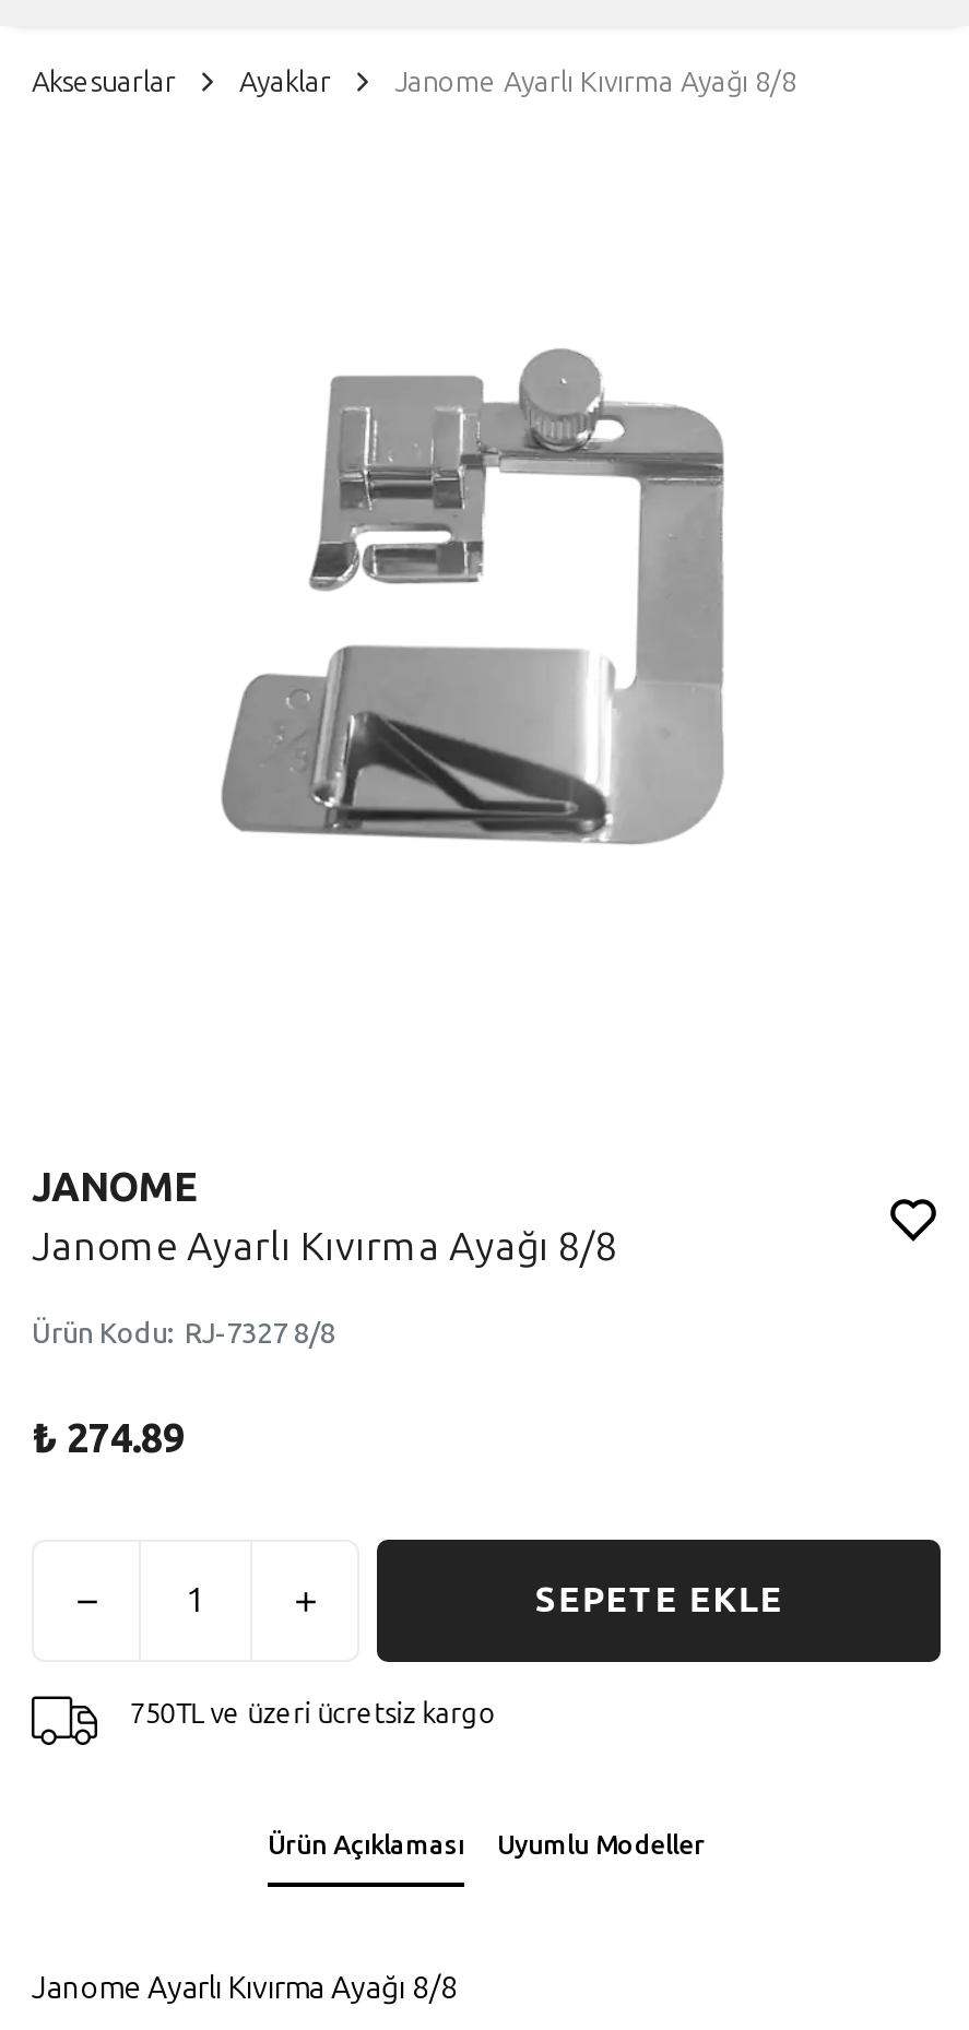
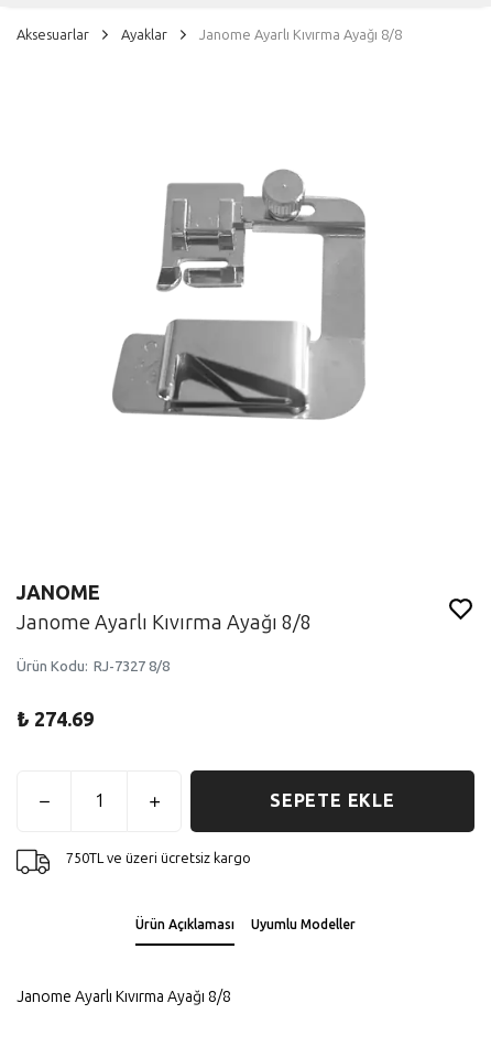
- ₺ 274.89
+ ₺ 274.69
